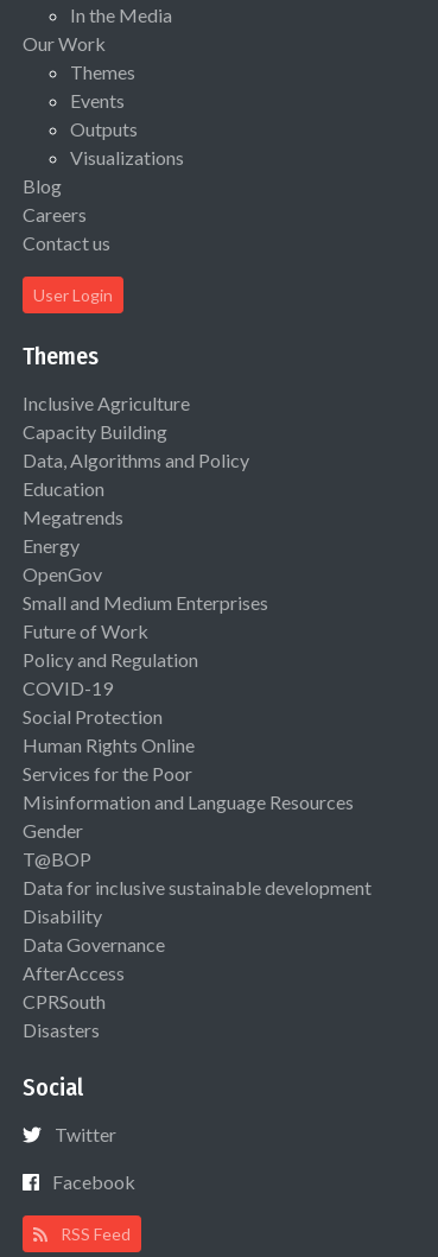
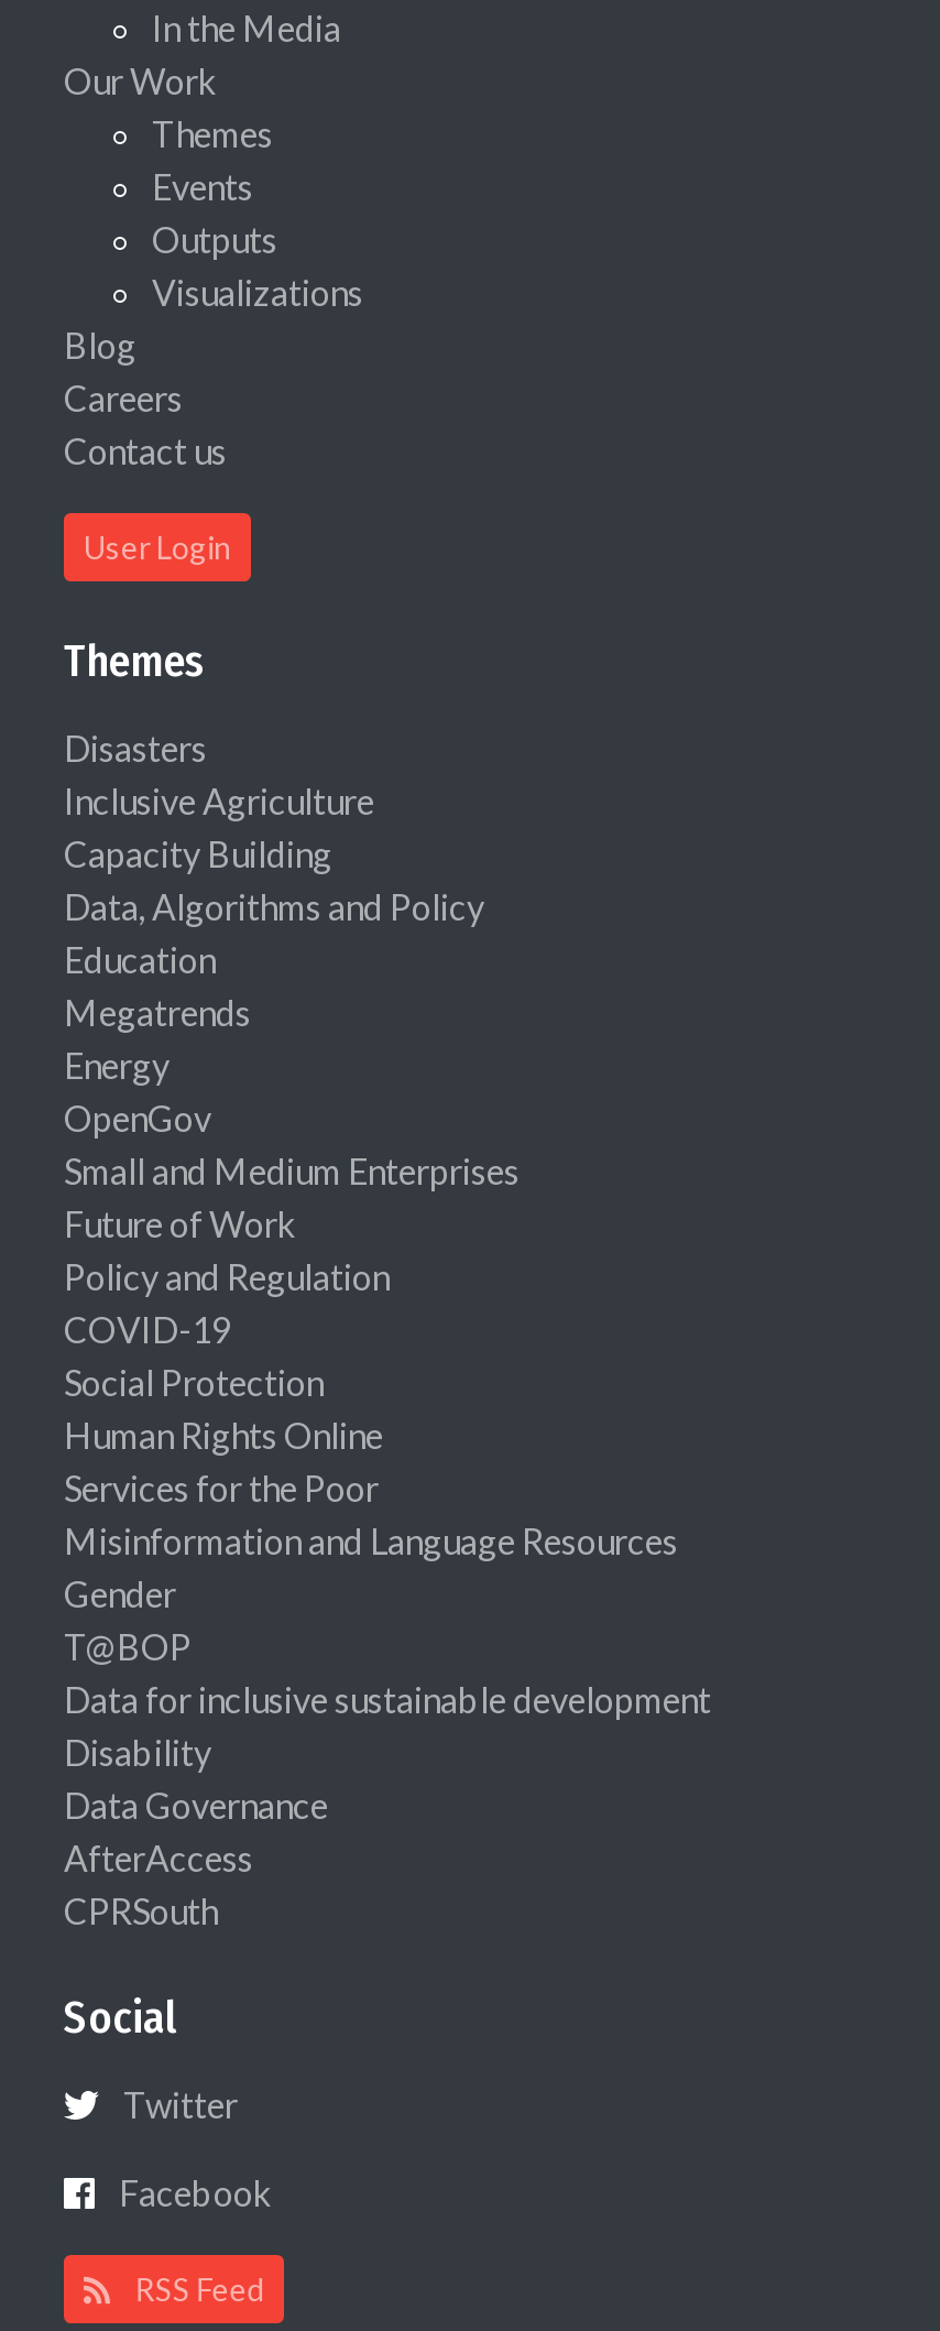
moved down: Inclusive Agriculture | Capacity Building | Data, Algorithms and Policy | ... | AfterAccess | CPRSouth

moved up: Disasters
